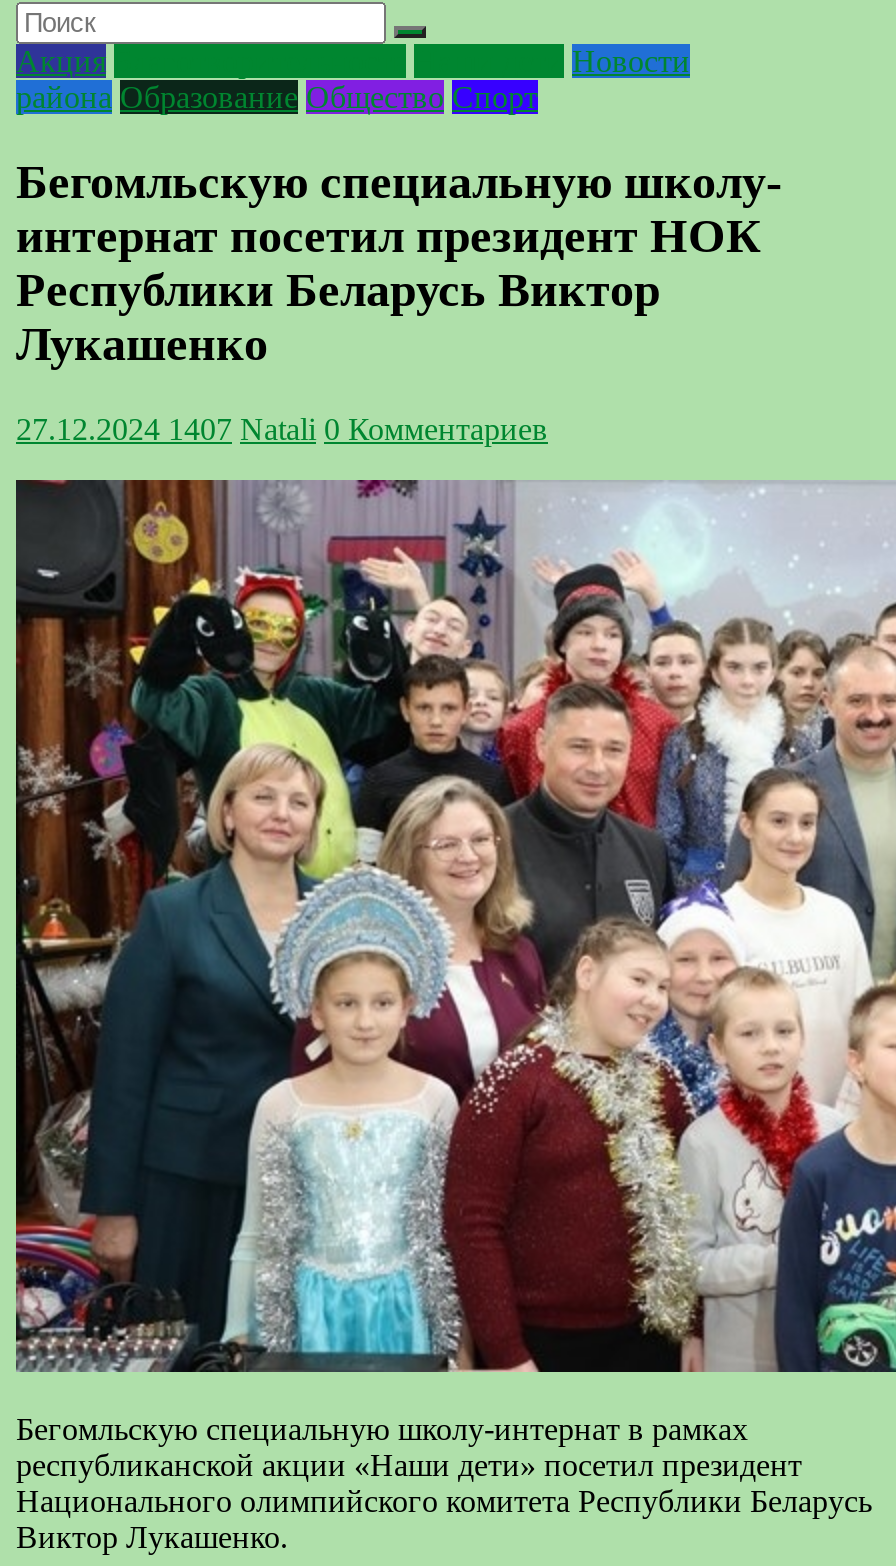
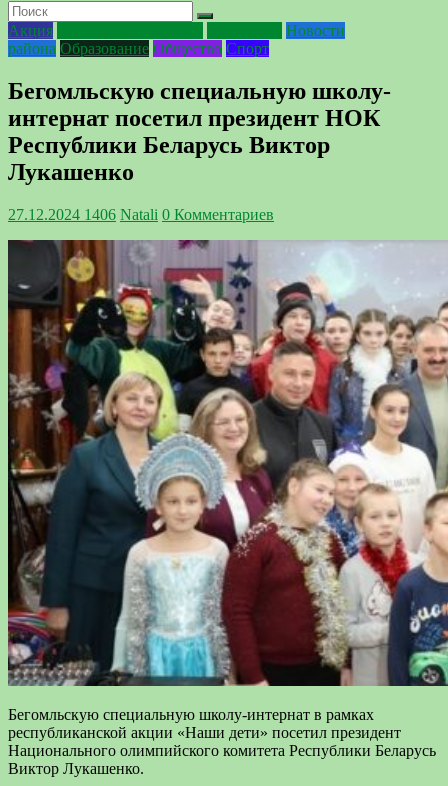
- 27.12.2024 1407 Natali 0 Комментариев
+ 27.12.2024 1406 Natali 0 Комментариев
